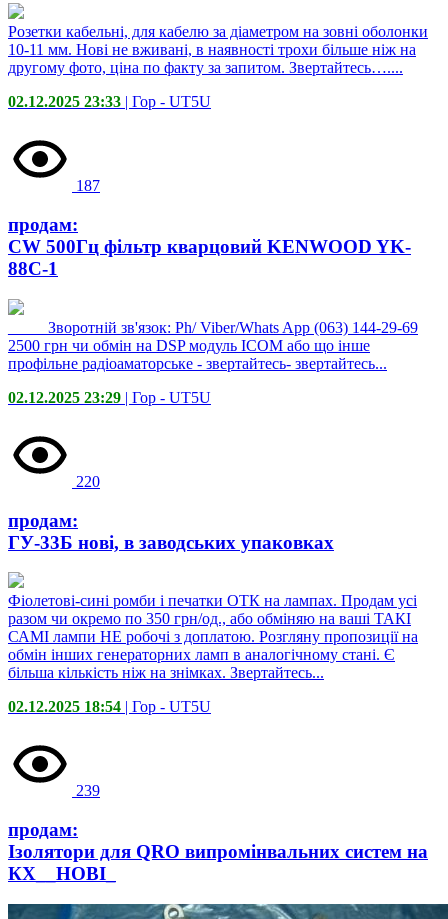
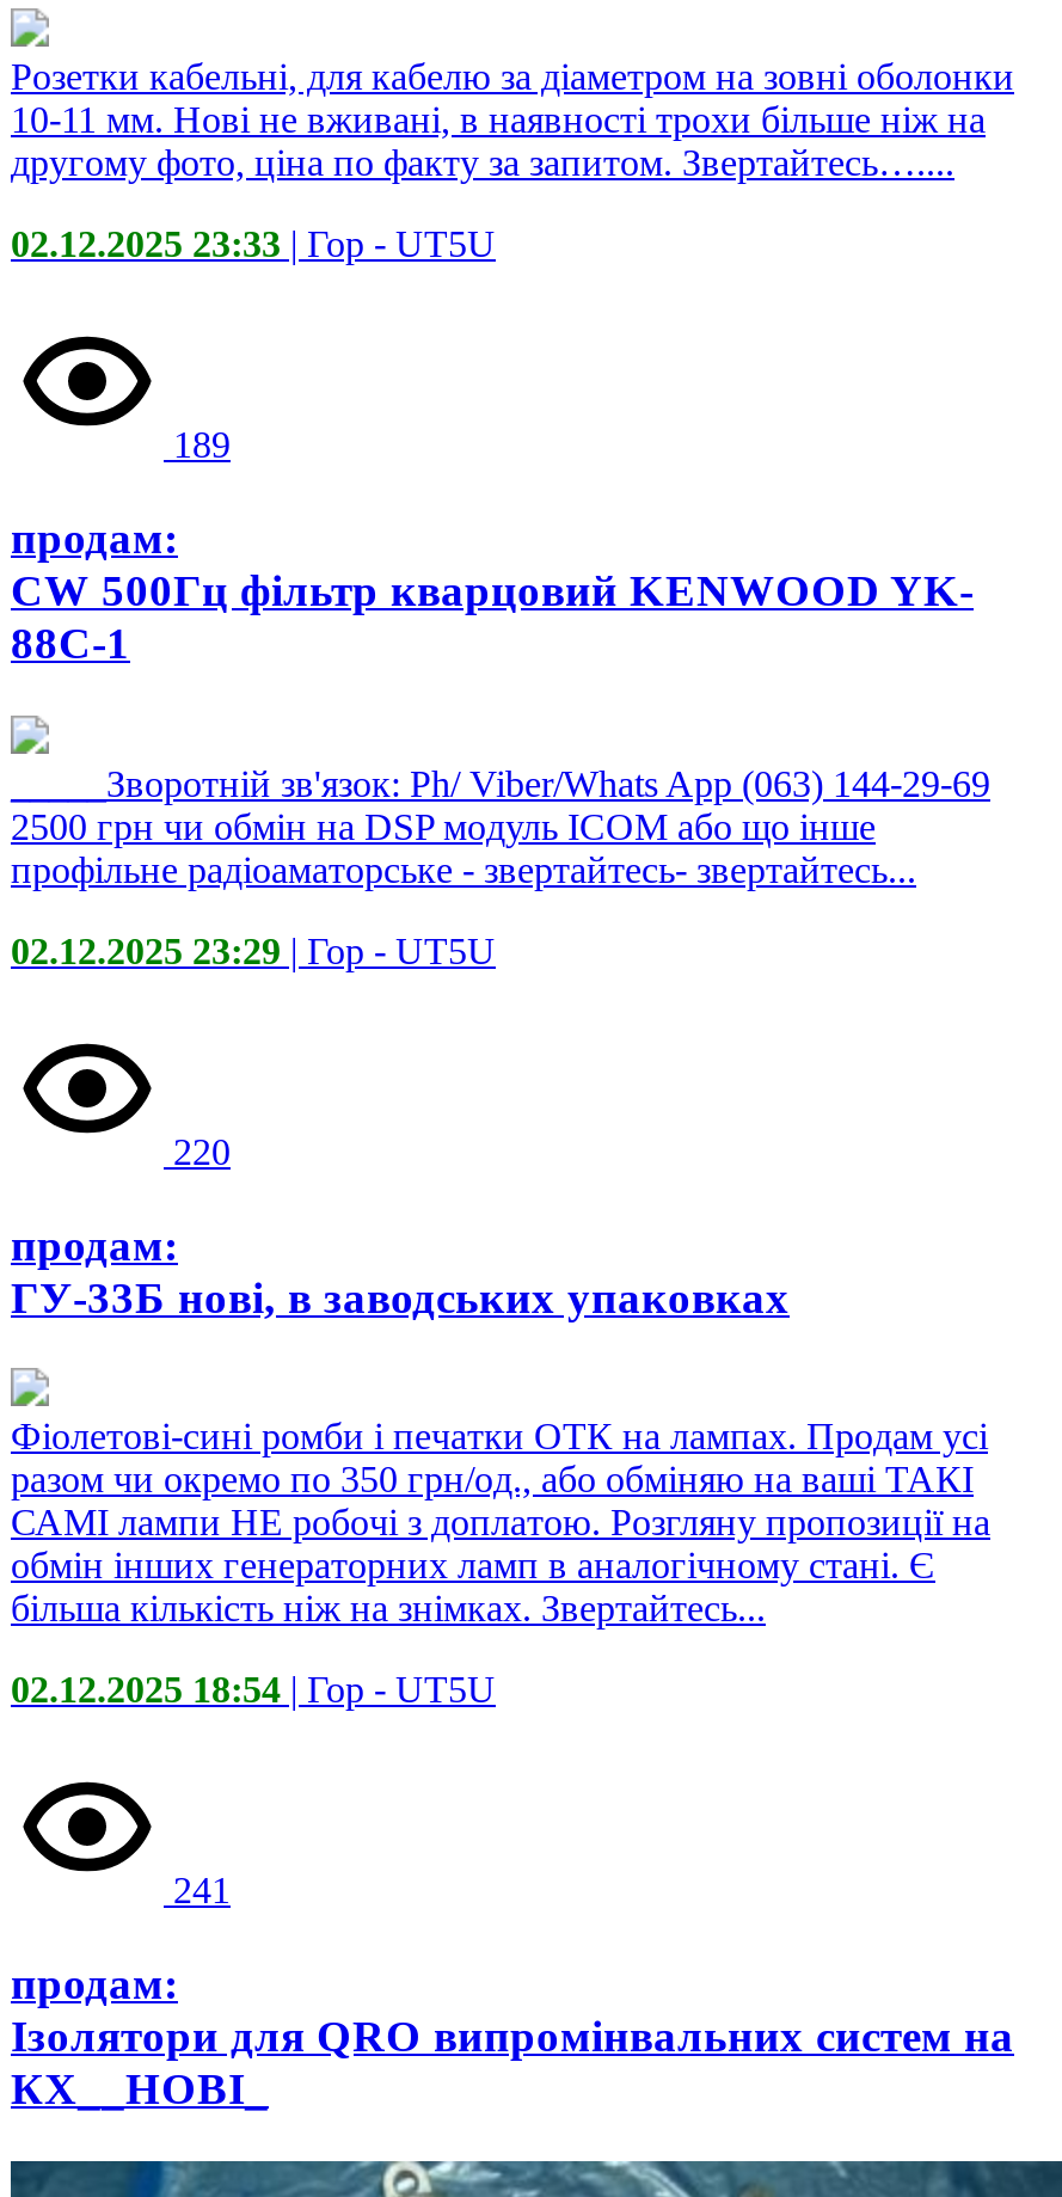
- 187
+ 189

- 239
+ 241
